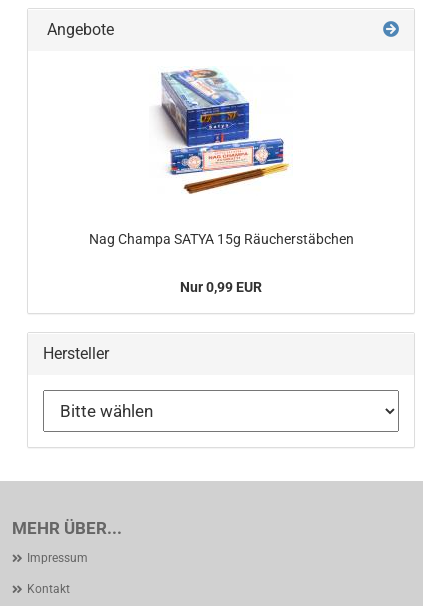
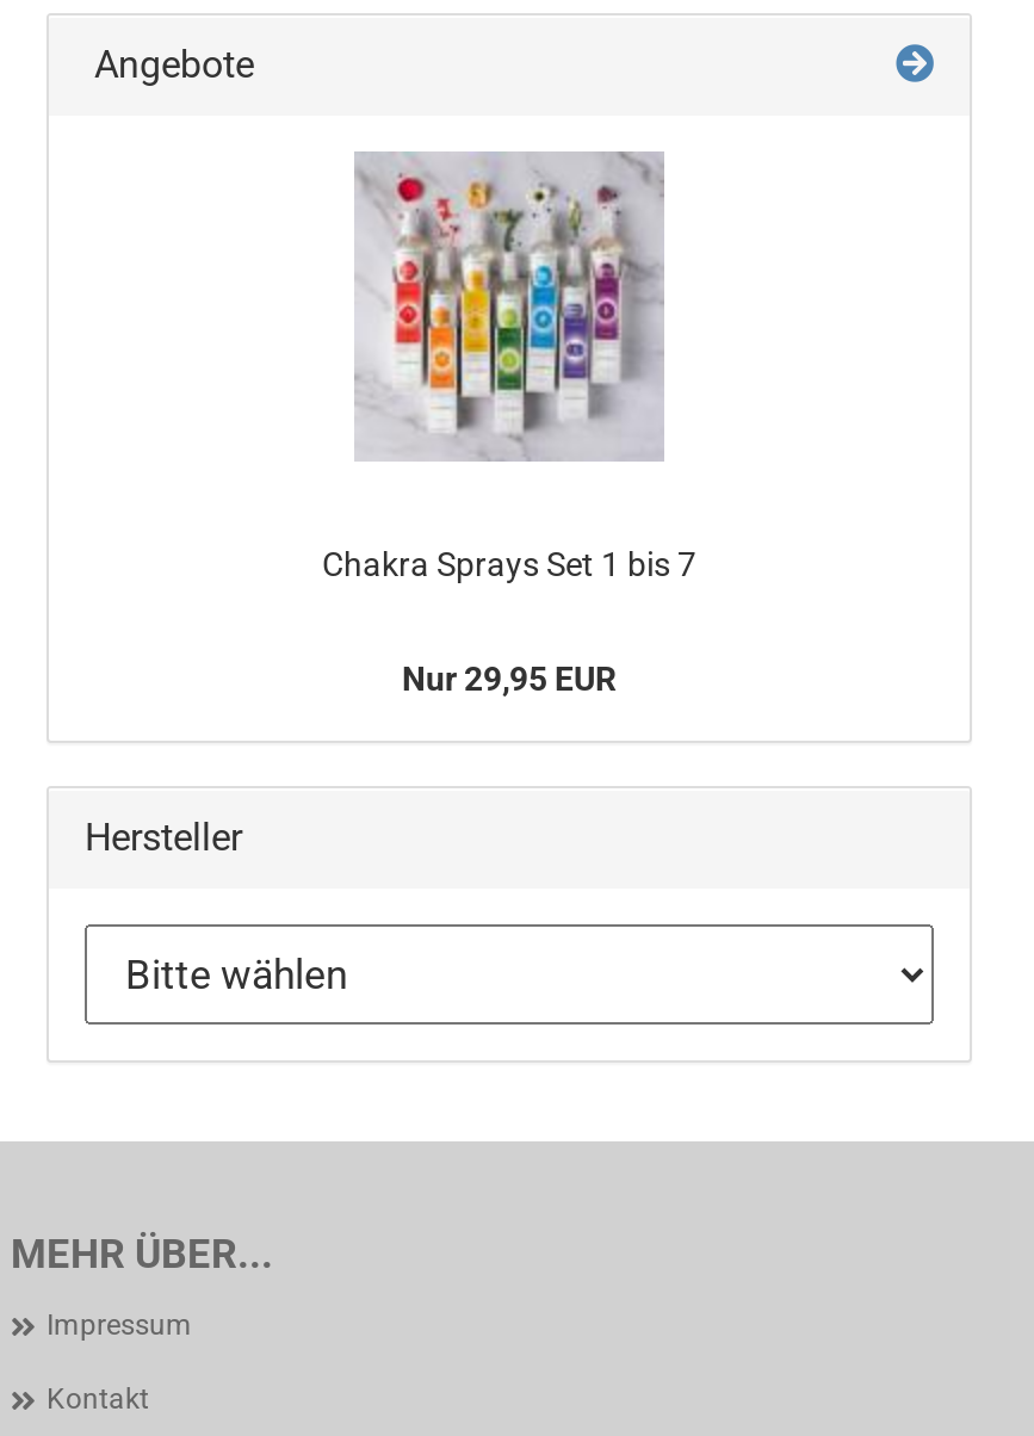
- [image]
- Nag Champa SATYA 15g Räucherstäbchen
+ [image]
+ Chakra Sprays Set 1 bis 7

- Nur 0,99 EUR
+ Nur 29,95 EUR
